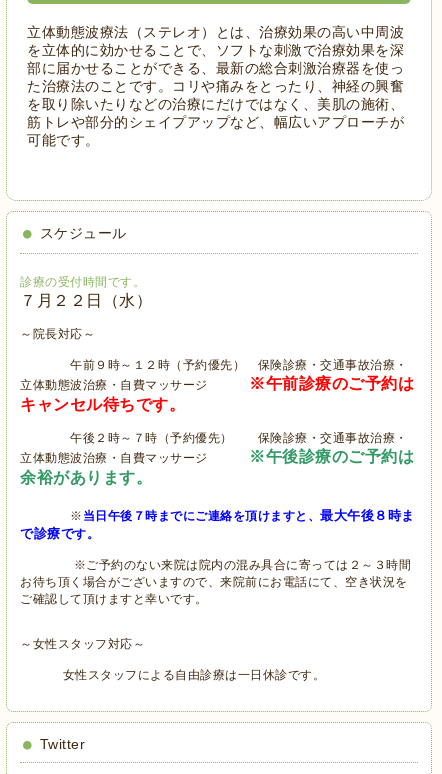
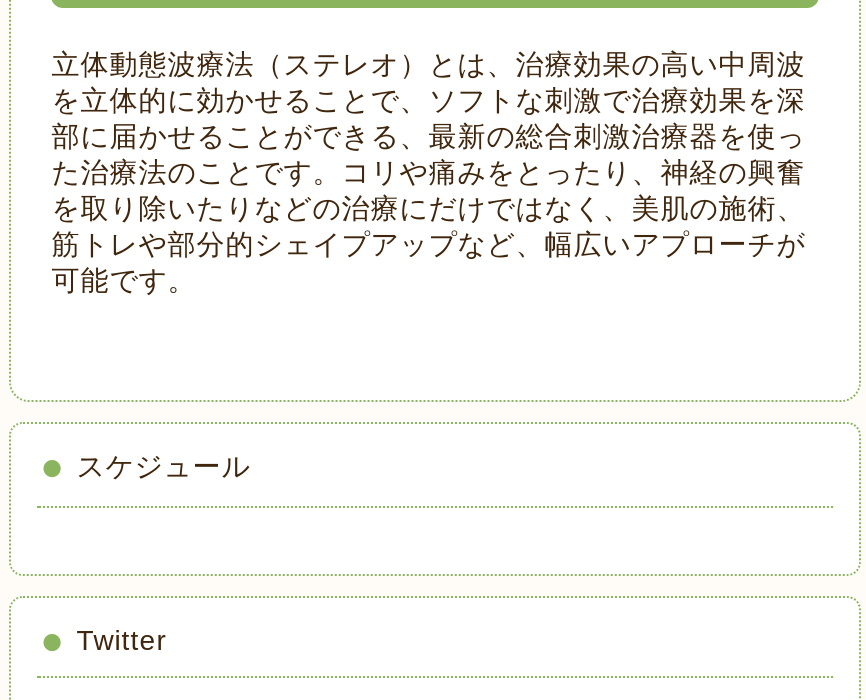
- 診療の受付時間です。
- ７月２２日（水）
- ～院長対応～
- 午前９時～１２時（予約優先） 保険診療・交通事故治療・
- 立体動態波治療・自費マッサージ
- ※午前診療のご予約は
- キャンセル待ちです。
- 午後２時～７時（予約優先） 保険診療・交通事故治療・
- 立体動態波治療・自費マッサージ
- ※午後診療のご予約は
- 余裕があります。
- ※当日午後７時までにご連絡を頂けますと、最大午後８時ま
- で診療です。
- ※ご予約のない来院は院内の混み具合に寄っては２～３時間
- お待ち頂く場合がございますので、来院前にお電話にて、空き状況を
- ご確認して頂けますと幸いです。
- ～女性スタッフ対応～
- 女性スタッフによる自由診療は一日休診です。
